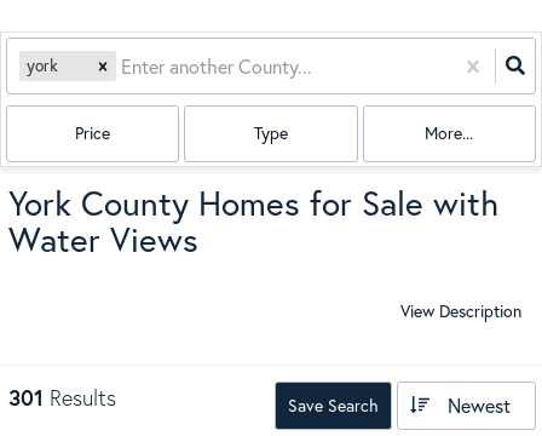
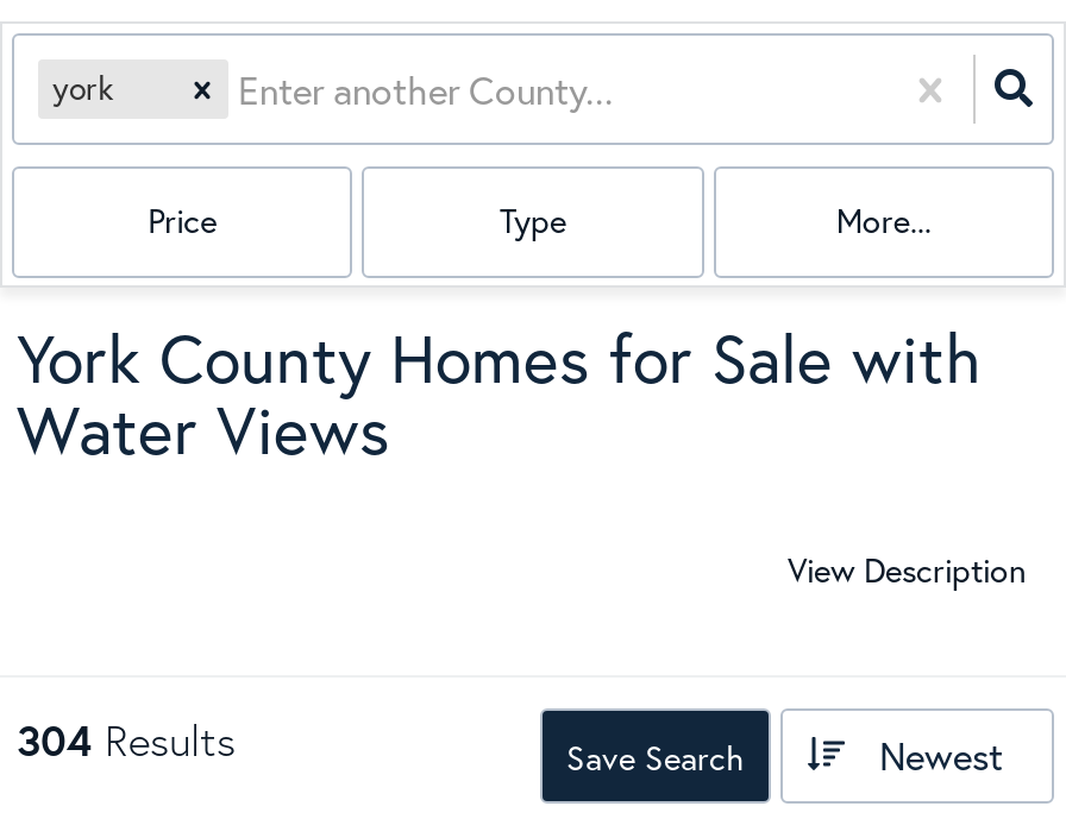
- 301 Results
+ 304 Results
